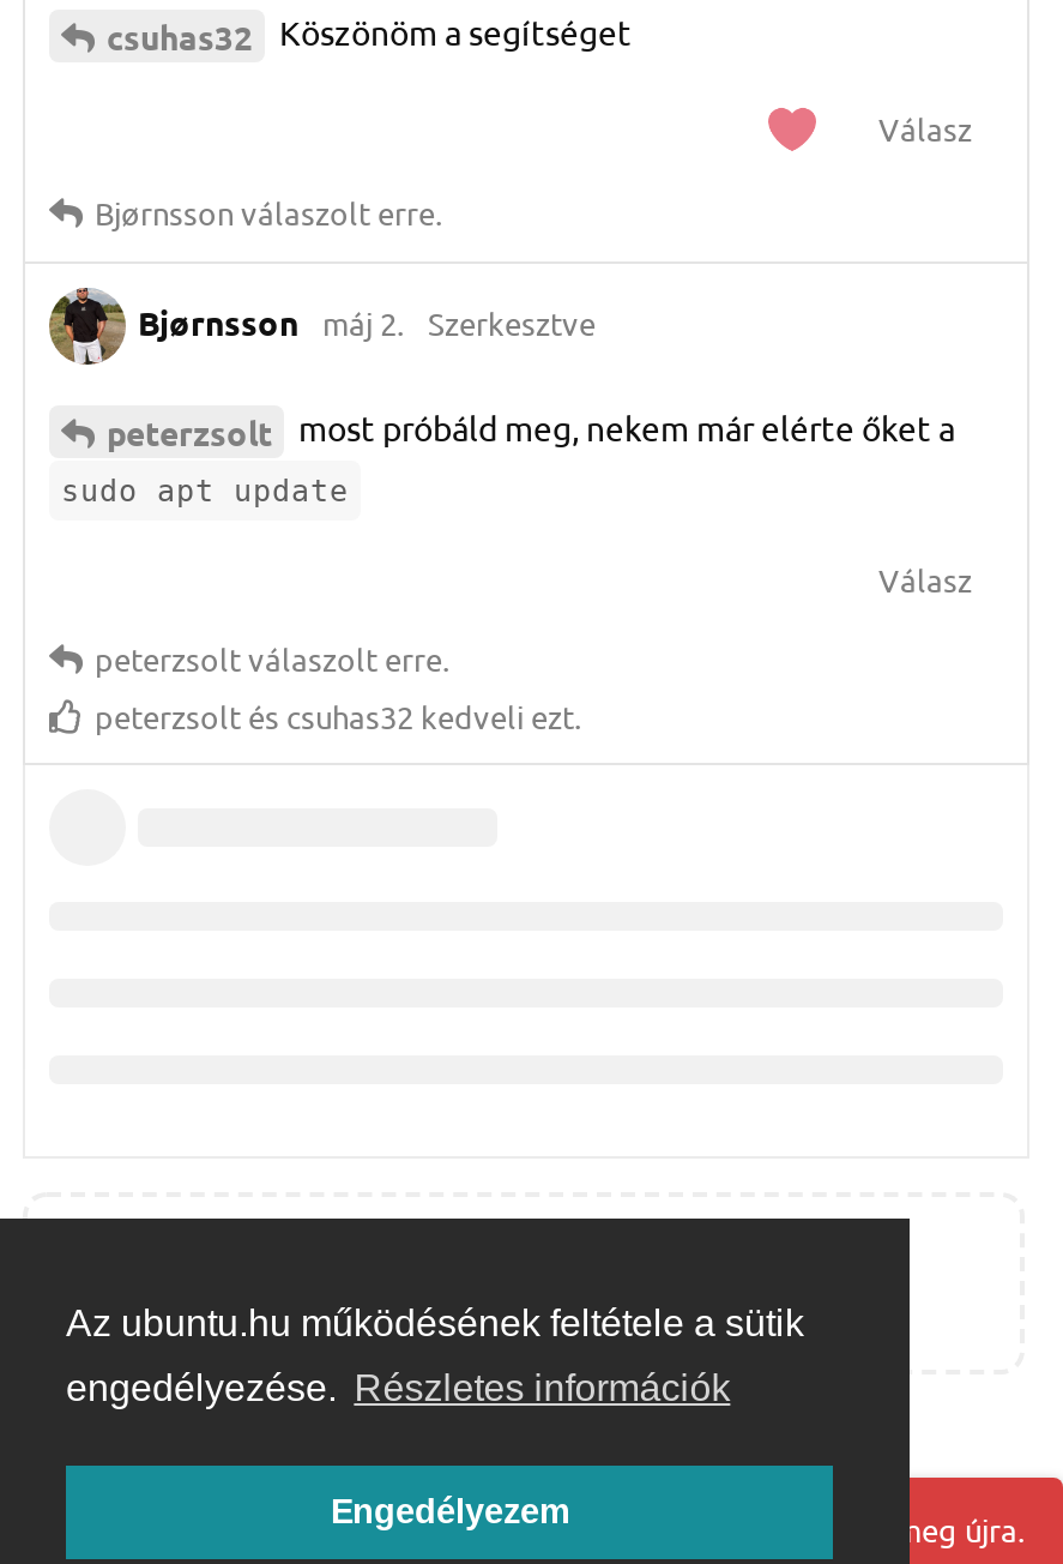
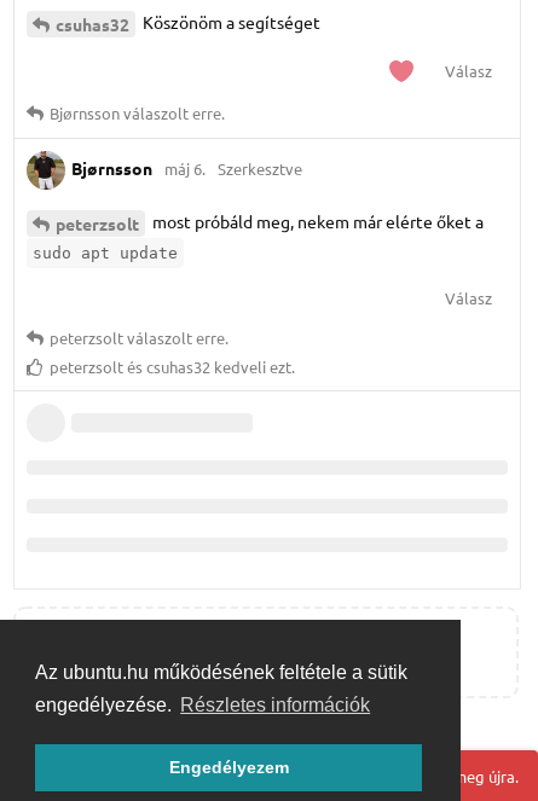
- Bjørnsson máj 2. Szerkesztve
+ Bjørnsson máj 6. Szerkesztve
